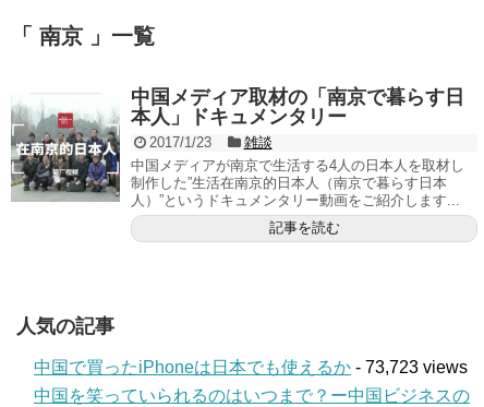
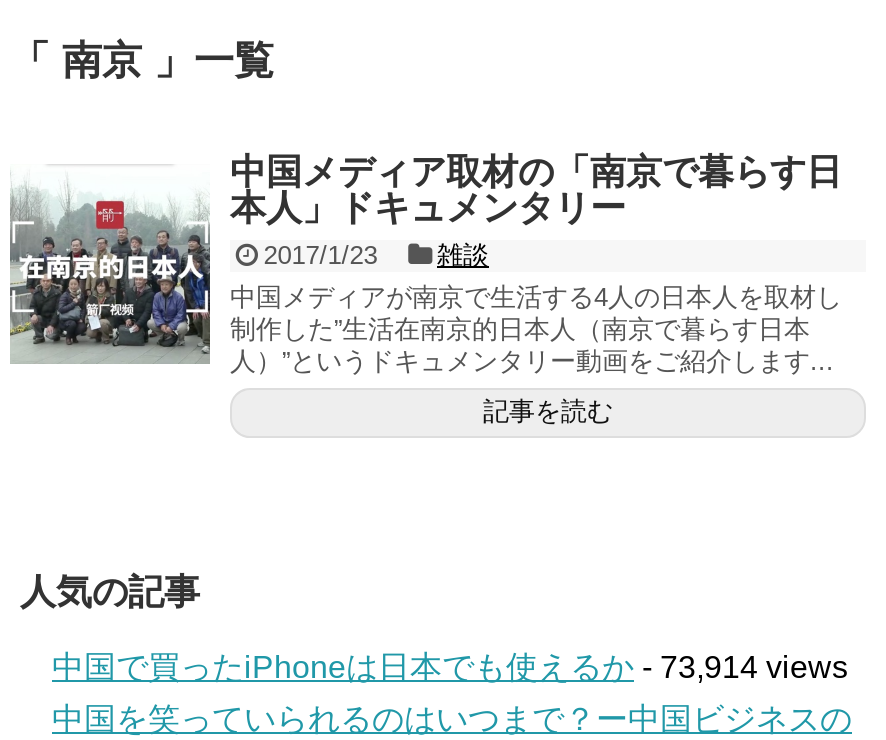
- 中国で買ったiPhoneは日本でも使えるか- 73,723 views
+ 中国で買ったiPhoneは日本でも使えるか- 73,914 views
